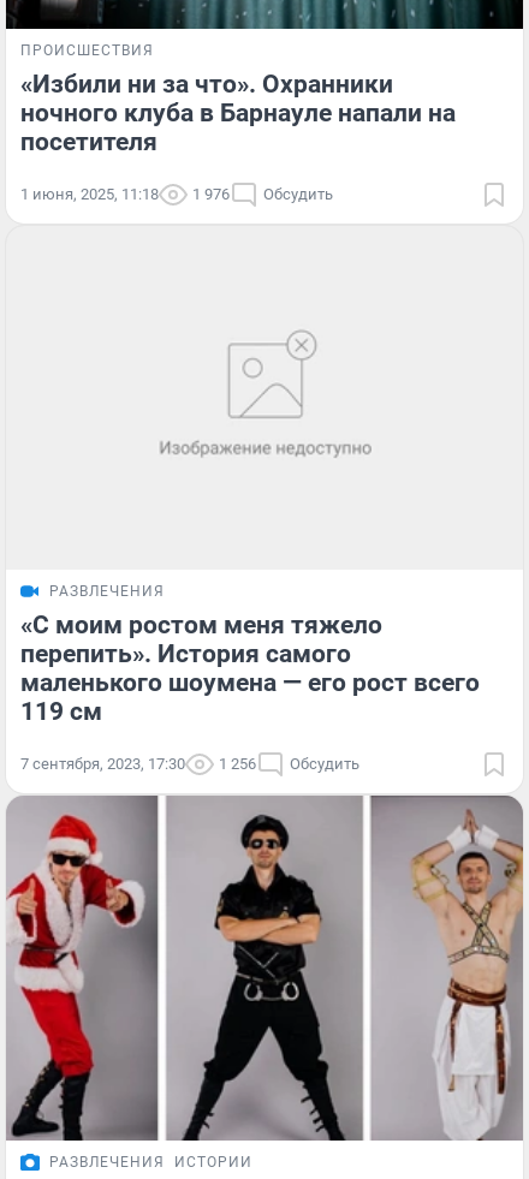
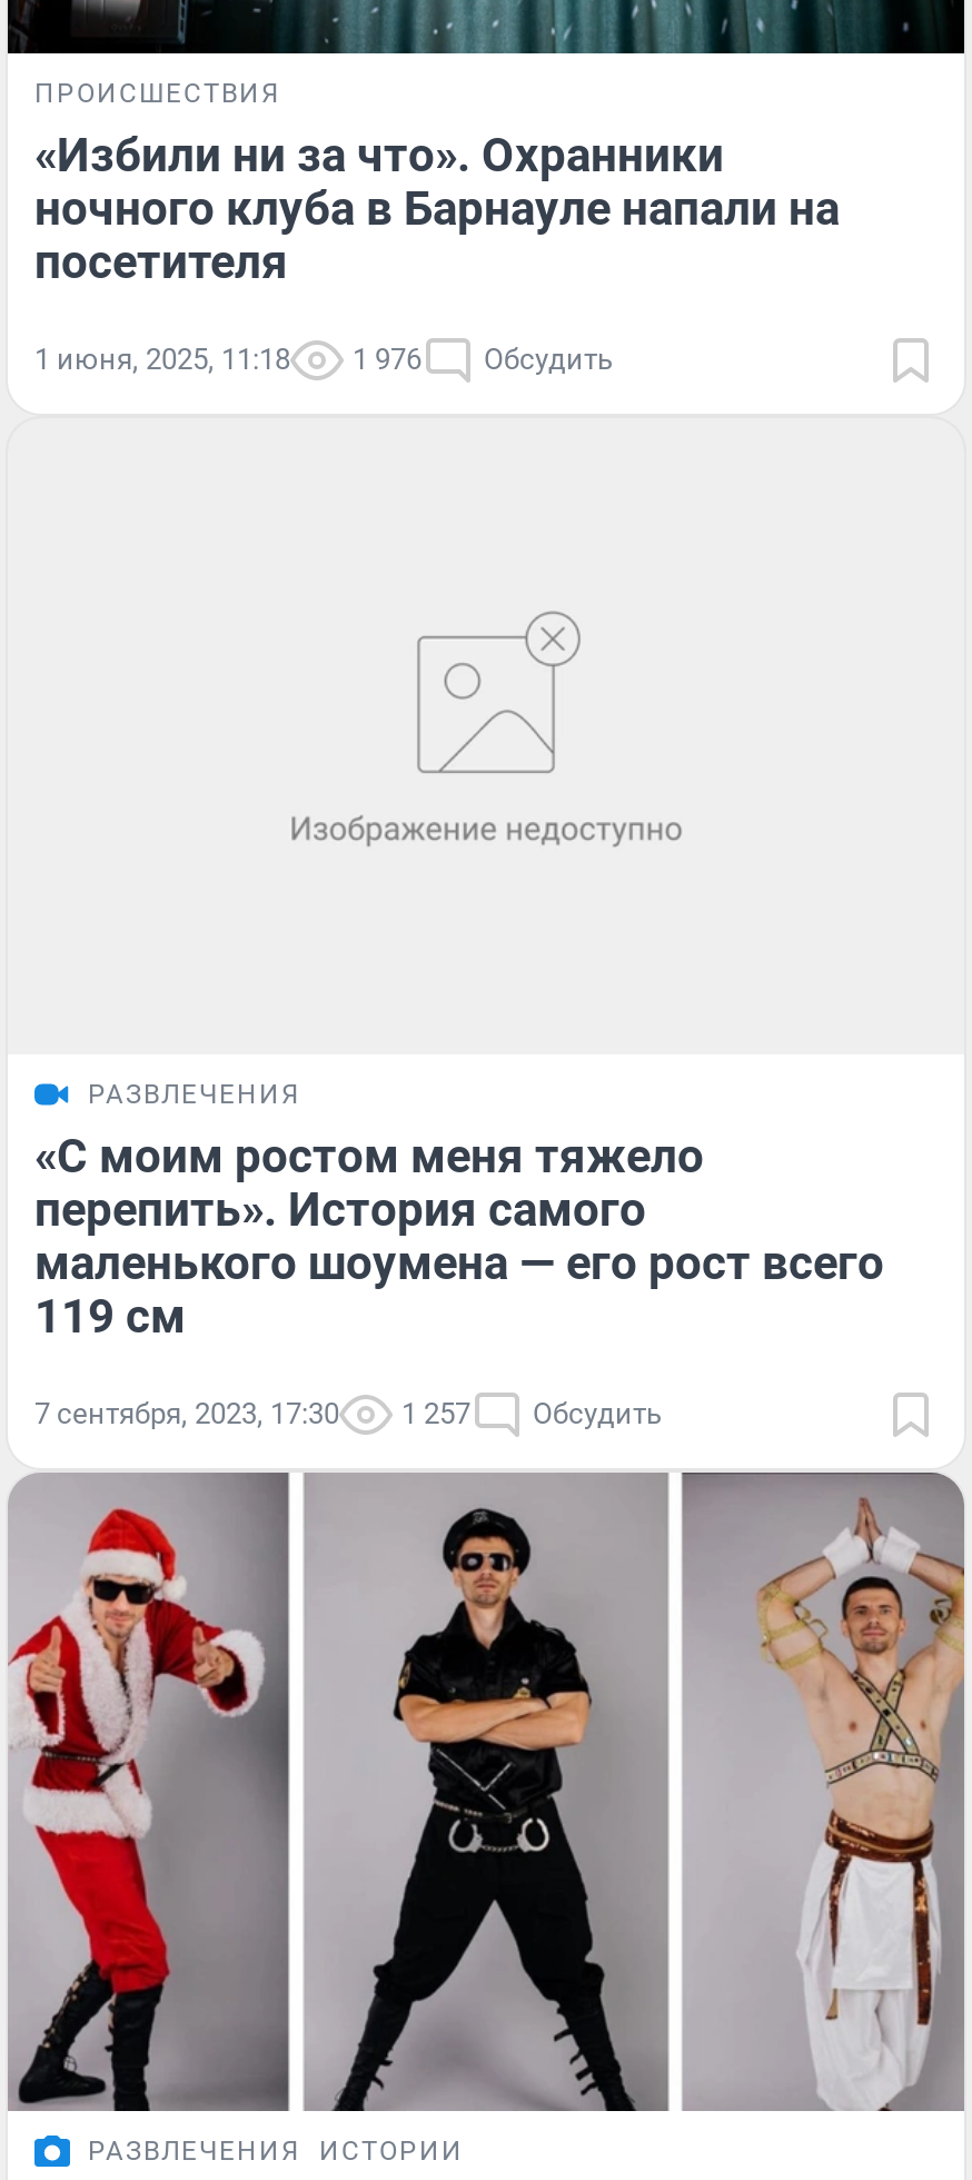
- 7 сентября, 2023, 17:30 1 256 Обсудить
+ 7 сентября, 2023, 17:30 1 257 Обсудить
